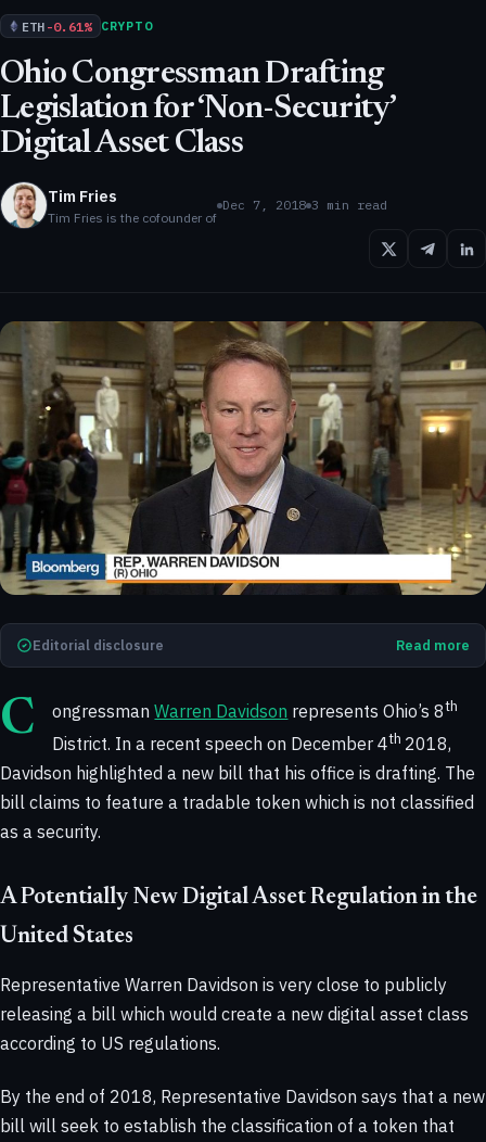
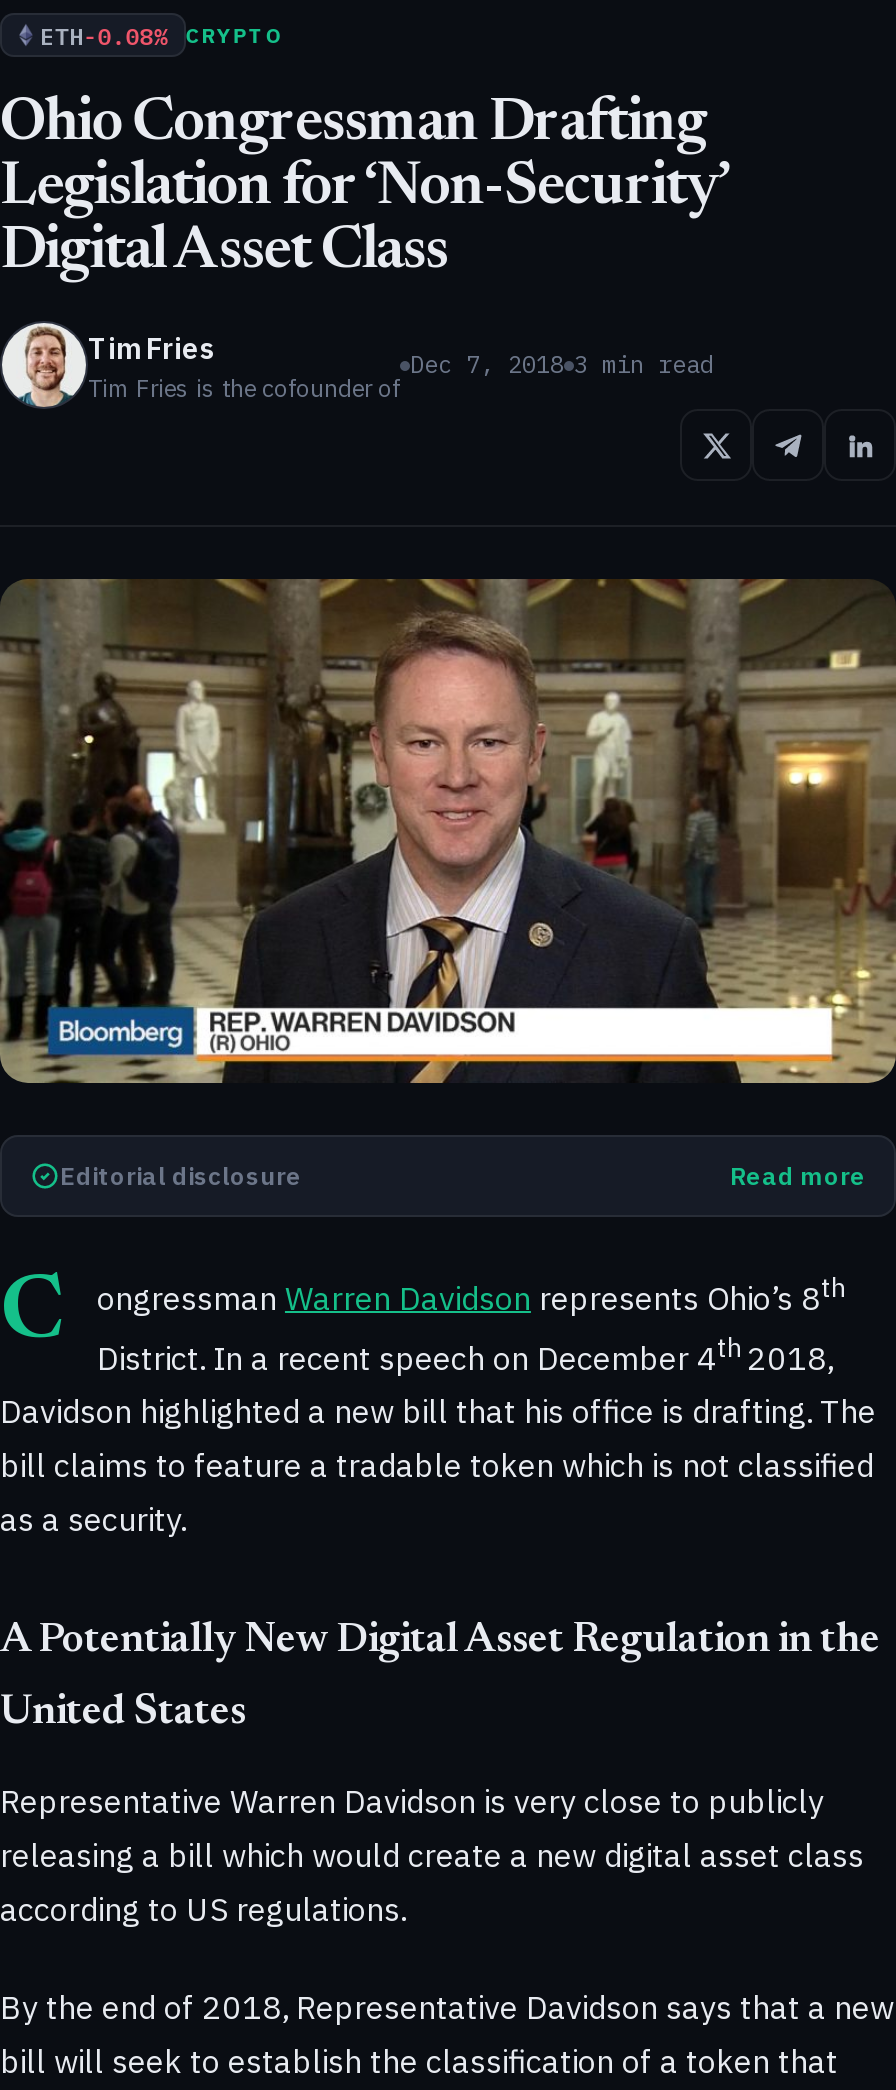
- ETH-0.61% CRYPTO
+ ETH-0.08% CRYPTO
